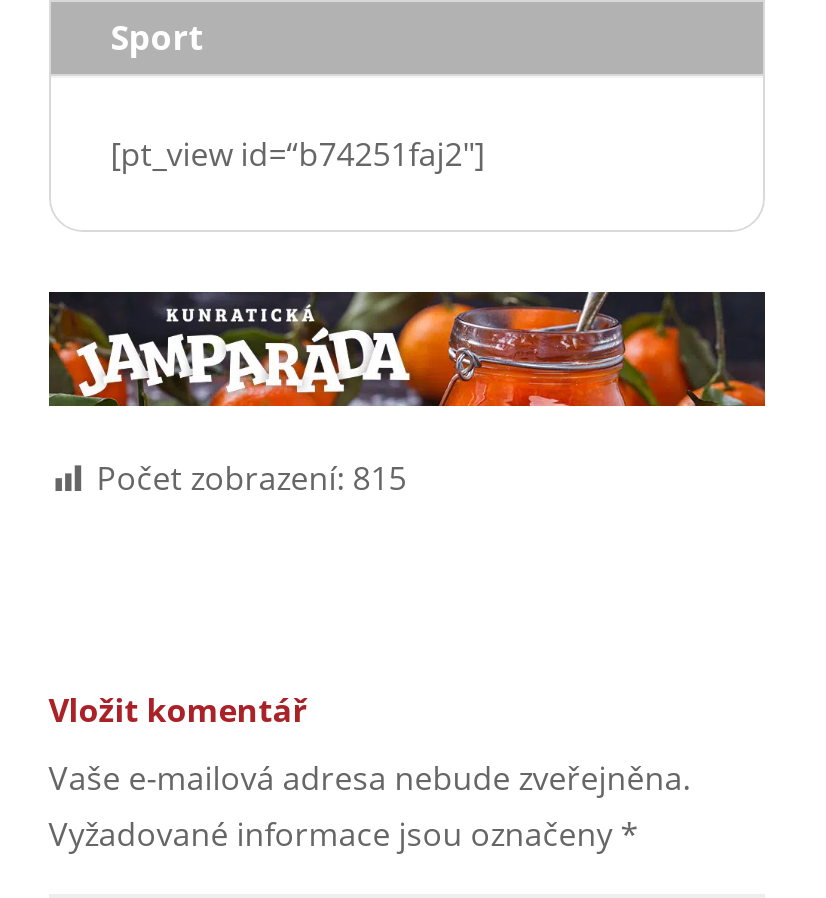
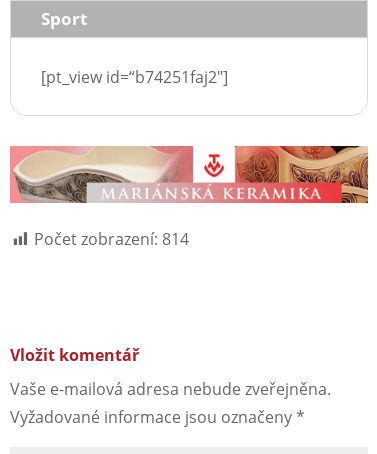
- [image]
- Počet zobrazení: 815
+ [image]
+ Počet zobrazení: 814
